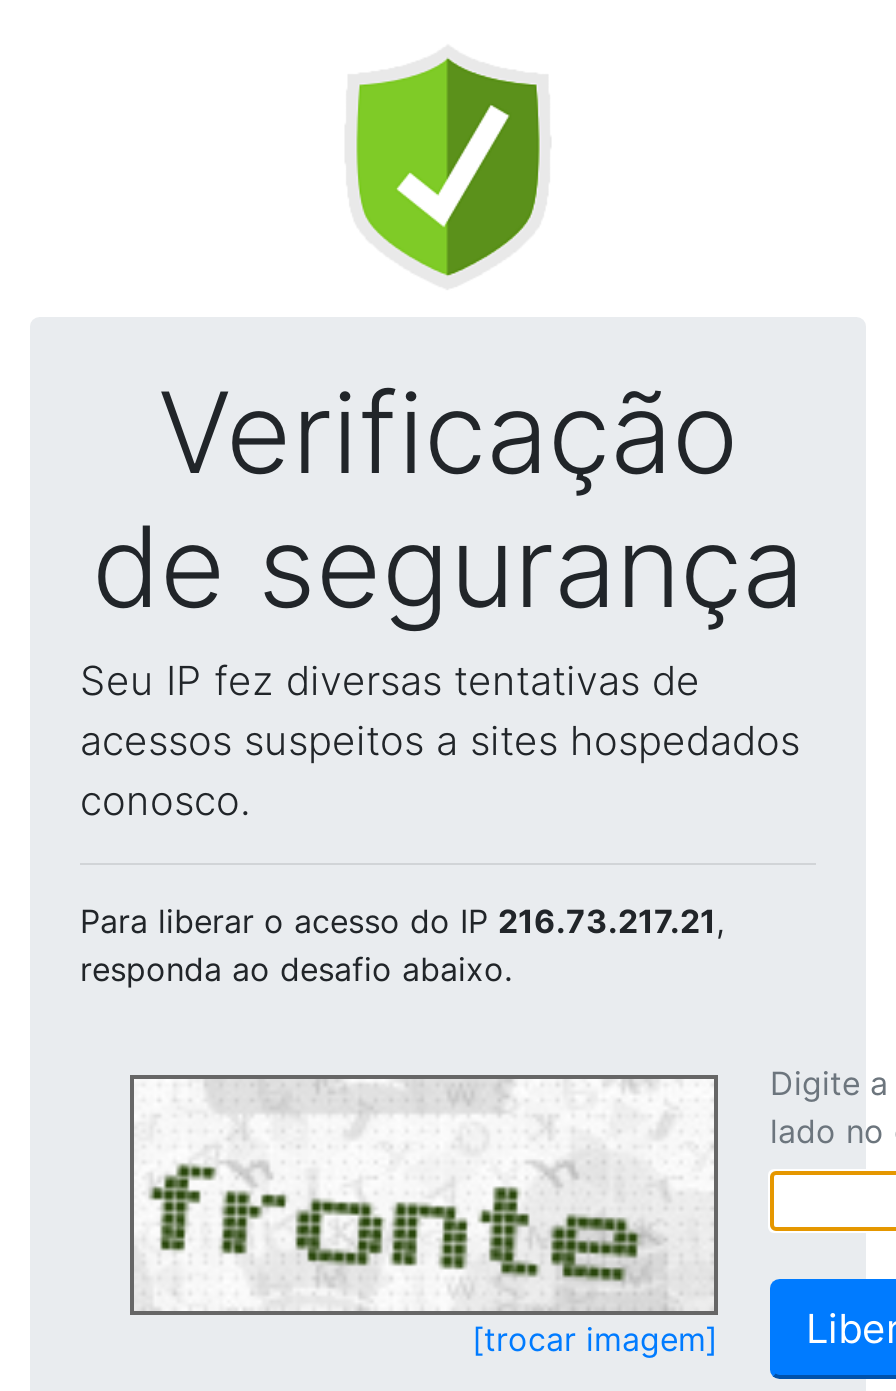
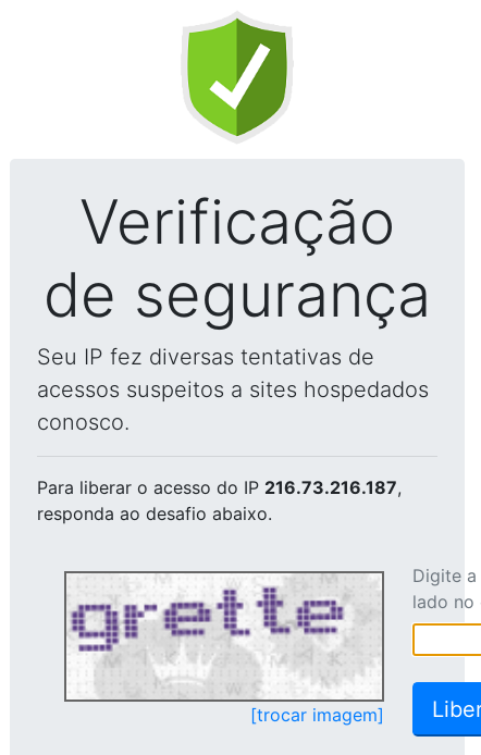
- Para liberar o acesso do IP 216.73.217.21,
+ Para liberar o acesso do IP 216.73.216.187,

- [image]
+ [image]
